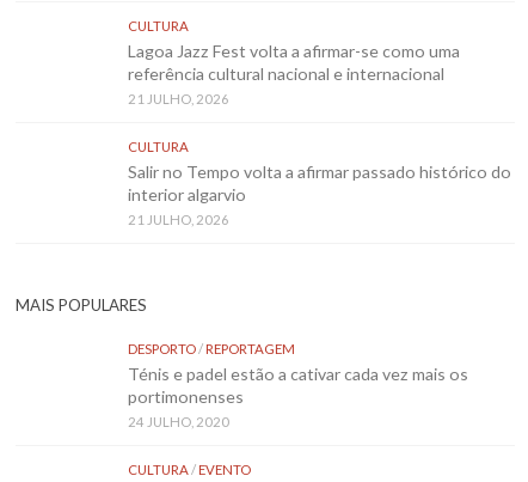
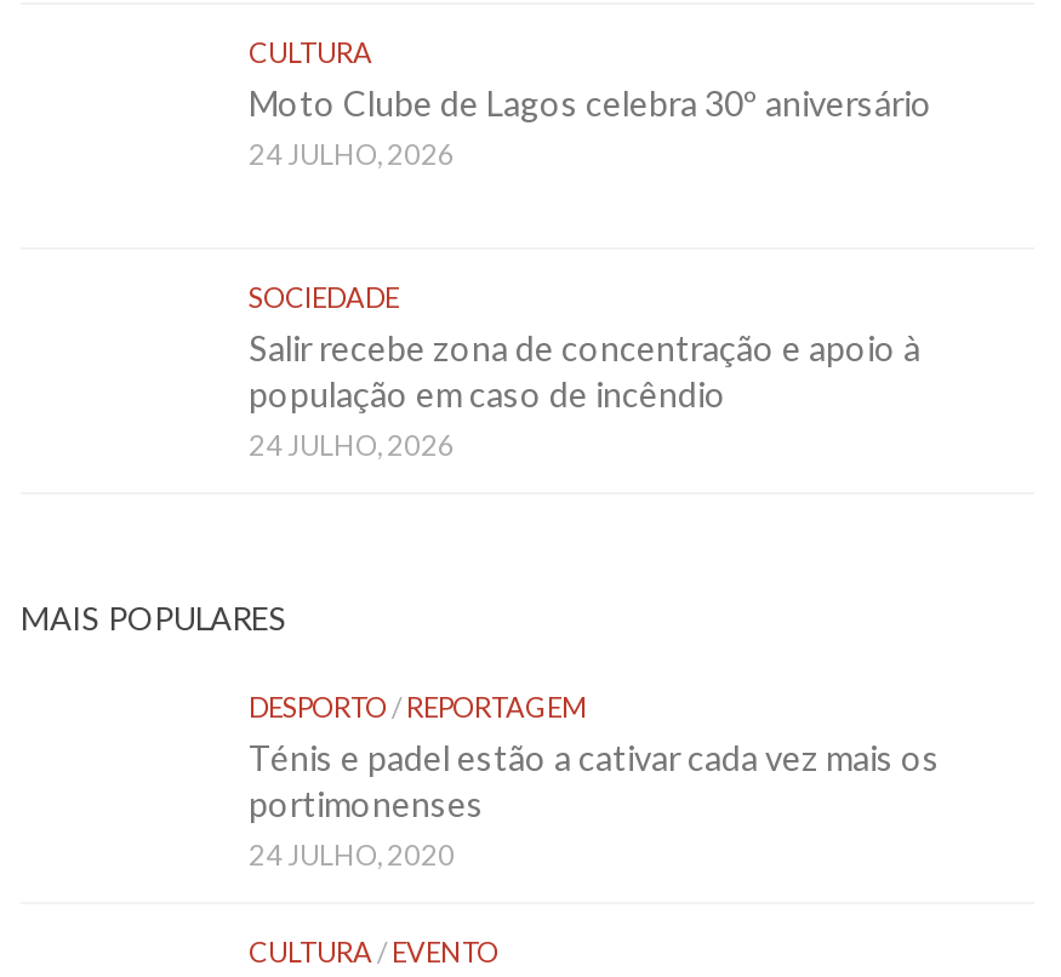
- Lagoa Jazz Fest volta a afirmar-se como uma
- referência cultural nacional e internacional
- 21 JULHO, 2026
+ Moto Clube de Lagos celebra 30º aniversário
+ 24 JULHO, 2026

- CULTURA
- Salir no Tempo volta a afirmar passado histórico do
- interior algarvio
- 21 JULHO, 2026
+ SOCIEDADE
+ Salir recebe zona de concentração e apoio à
+ população em caso de incêndio
+ 24 JULHO, 2026
